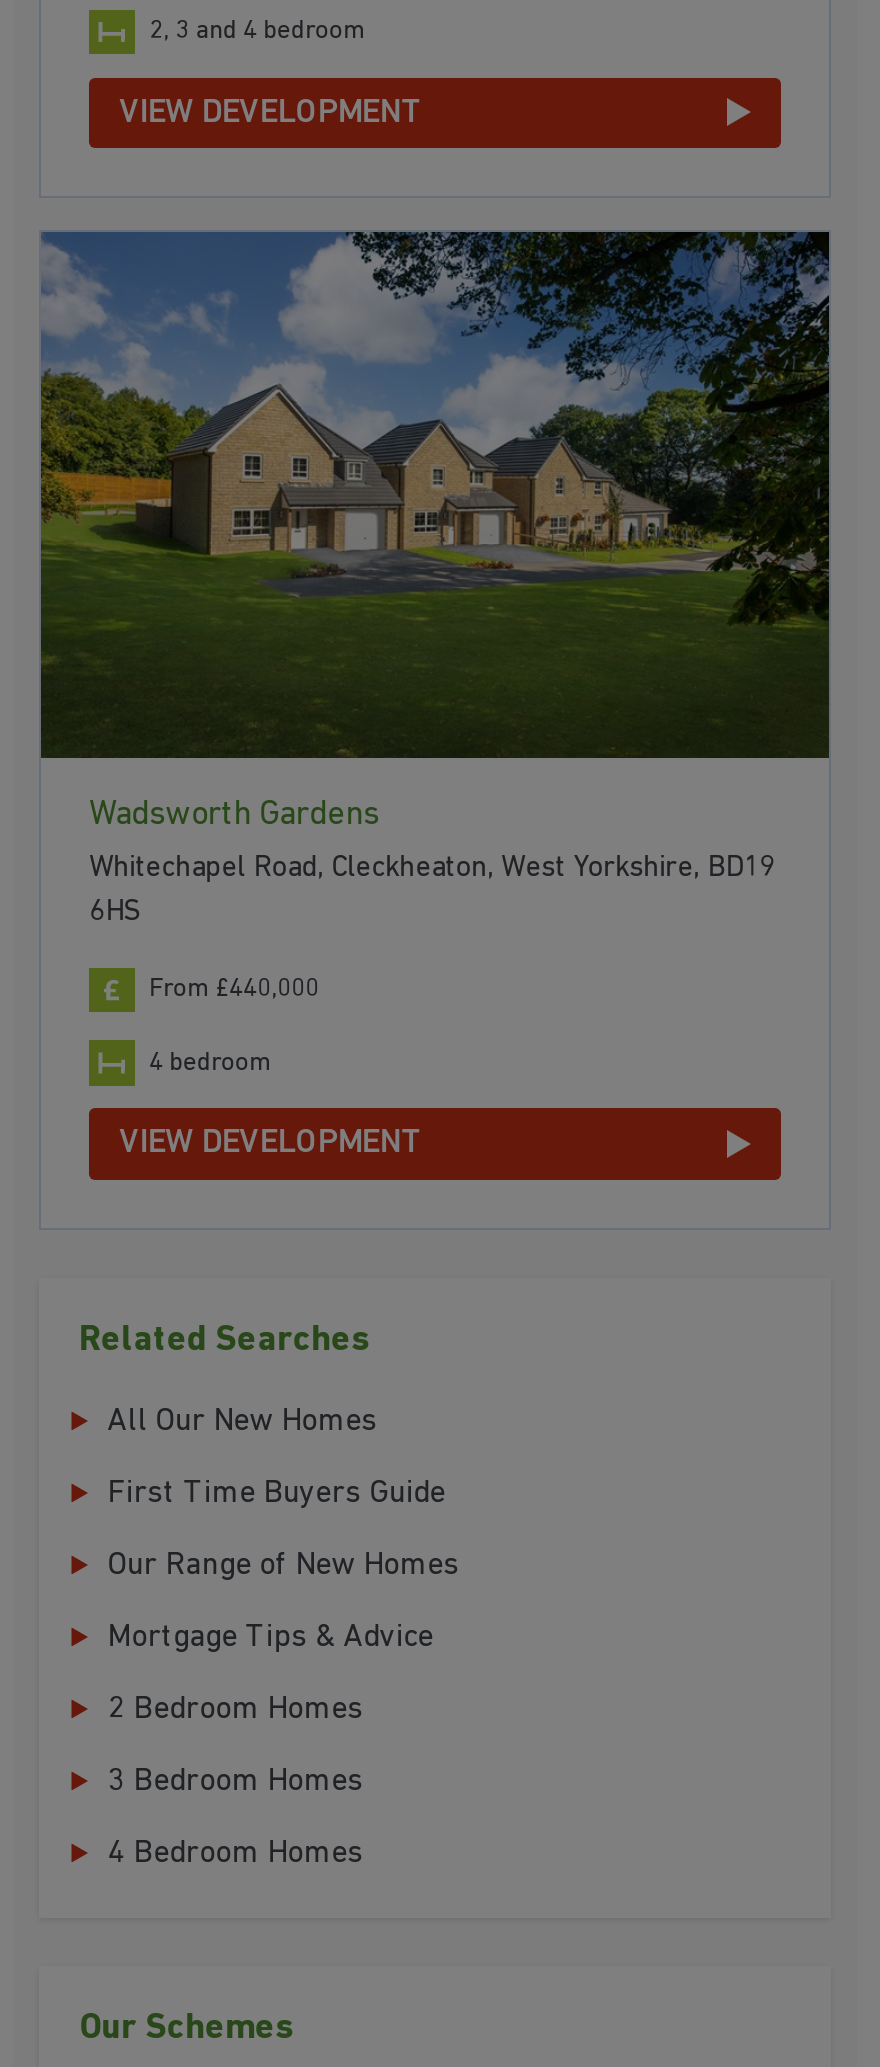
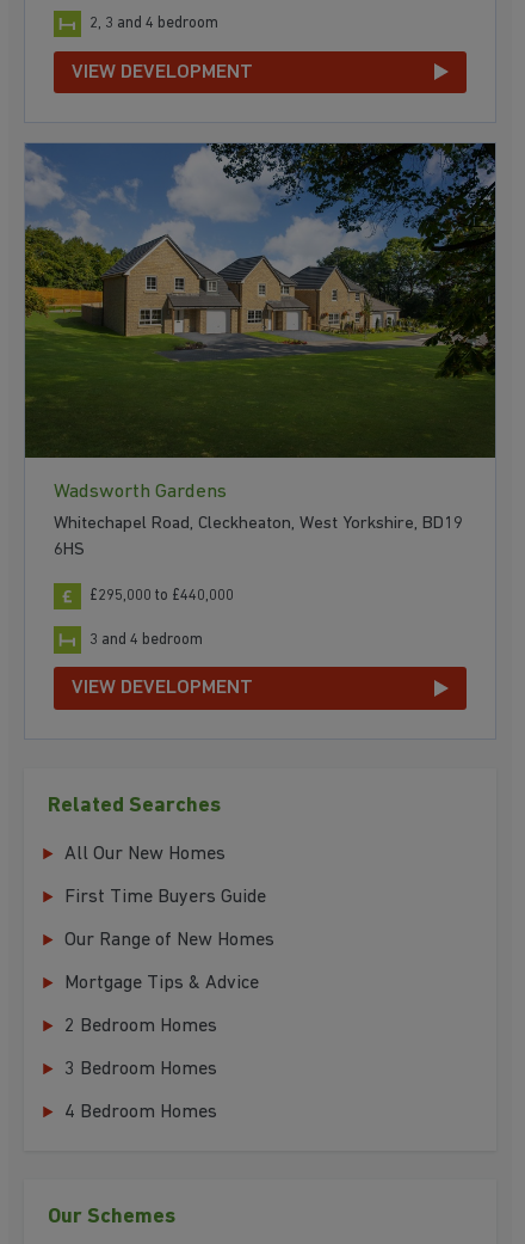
- From £440,000
+ £295,000 to £440,000

- 4 bedroom
+ 3 and 4 bedroom
